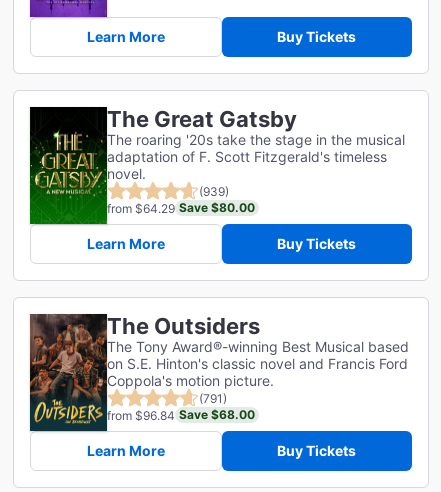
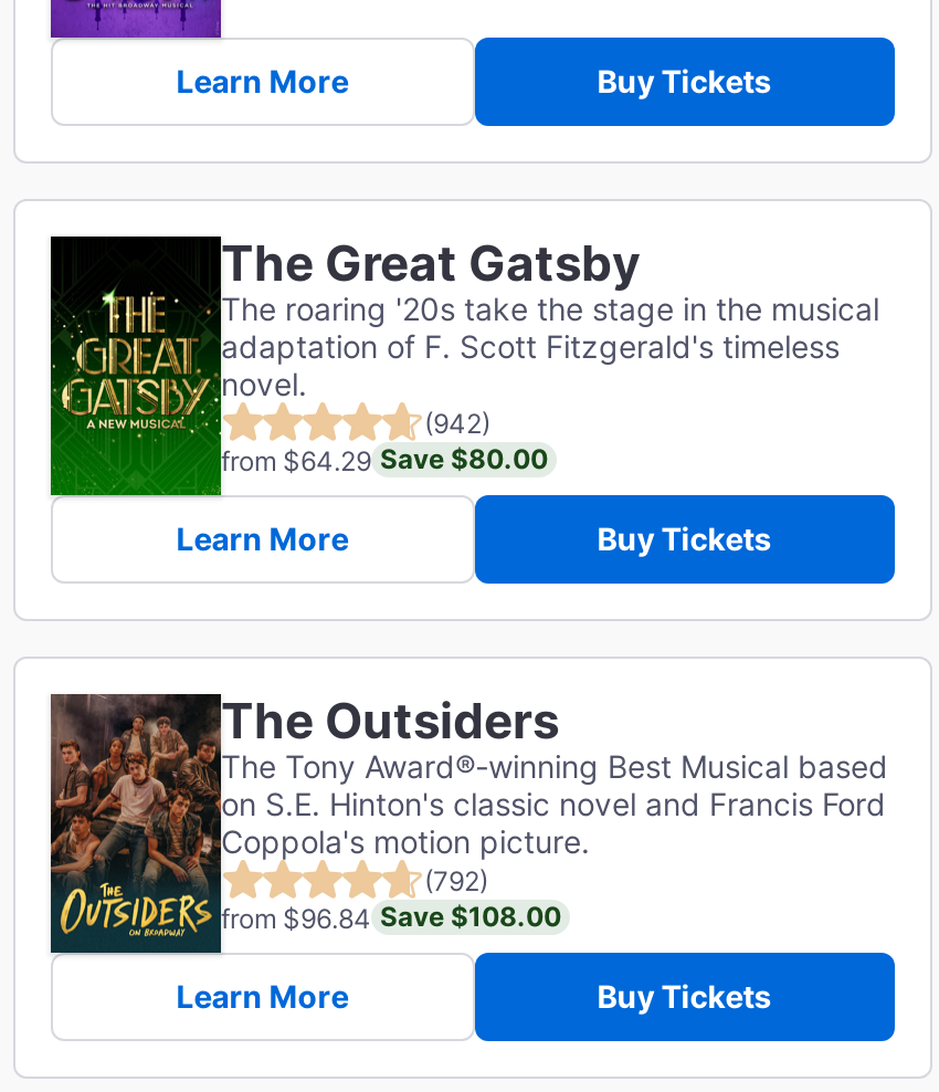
- (939)
+ (942)

- (791)
+ (792)

- from $96.84 Save $68.00
+ from $96.84 Save $108.00
